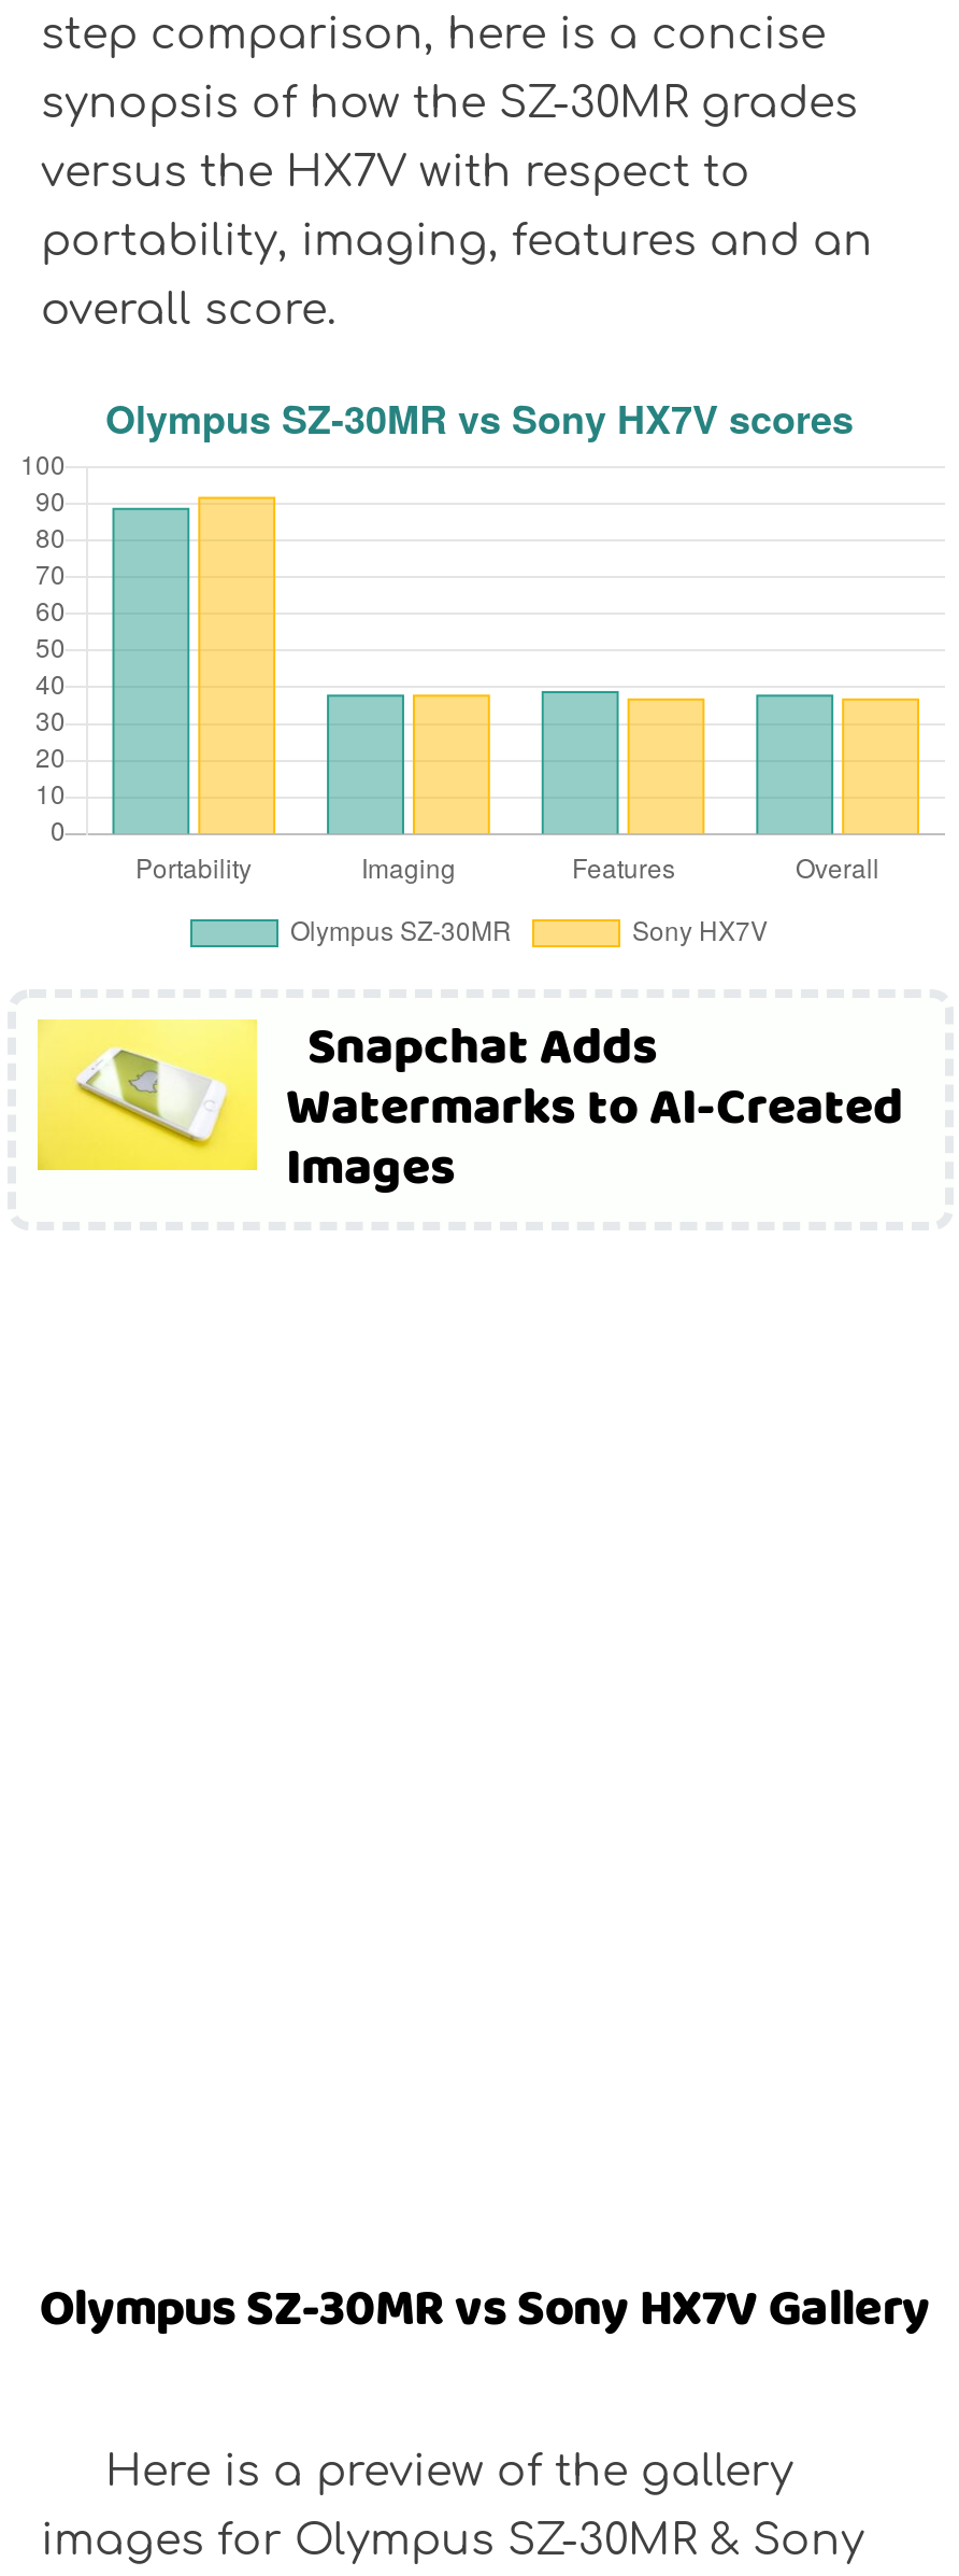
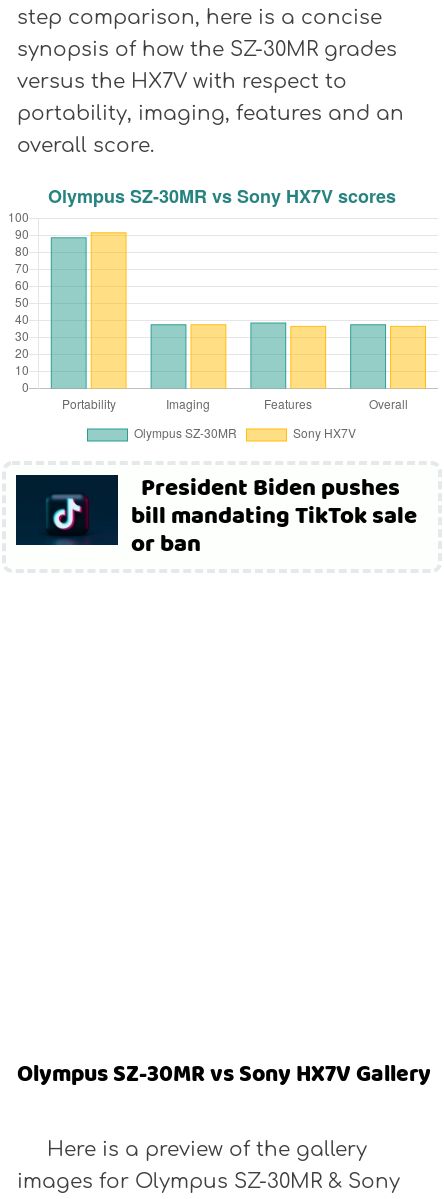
- [image]
- Snapchat Adds
- Watermarks to AI-Created
- Images
+ [image]
+ President Biden pushes
+ bill mandating TikTok sale
+ or ban
